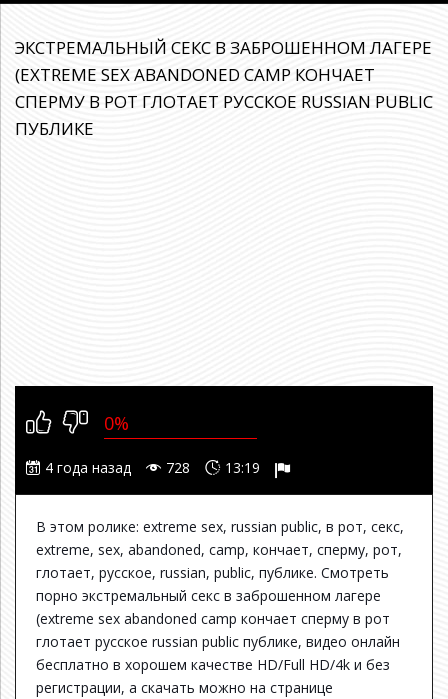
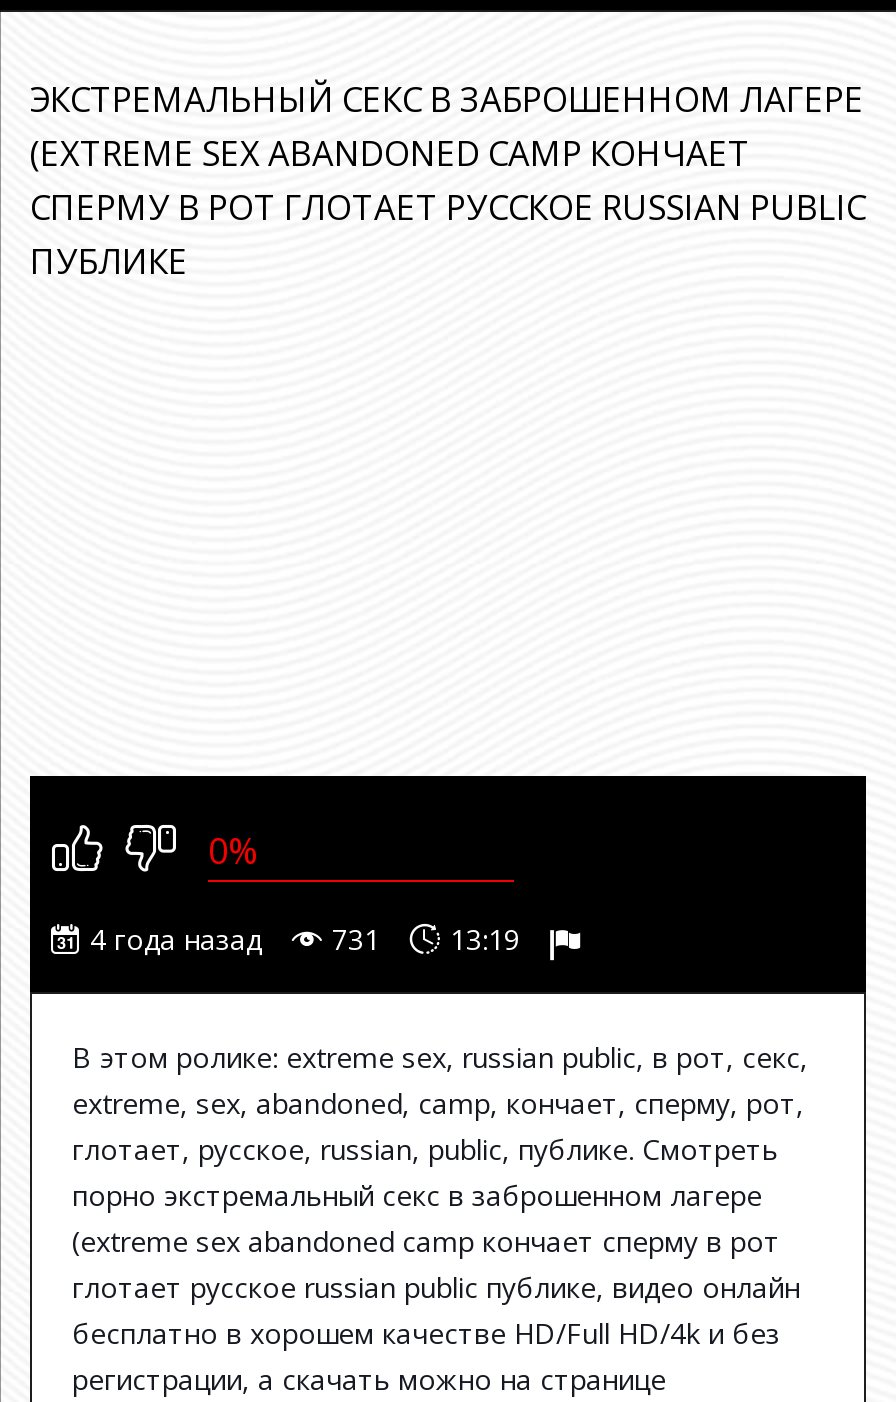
- 4 года назад 728 13:19
+ 4 года назад 731 13:19
